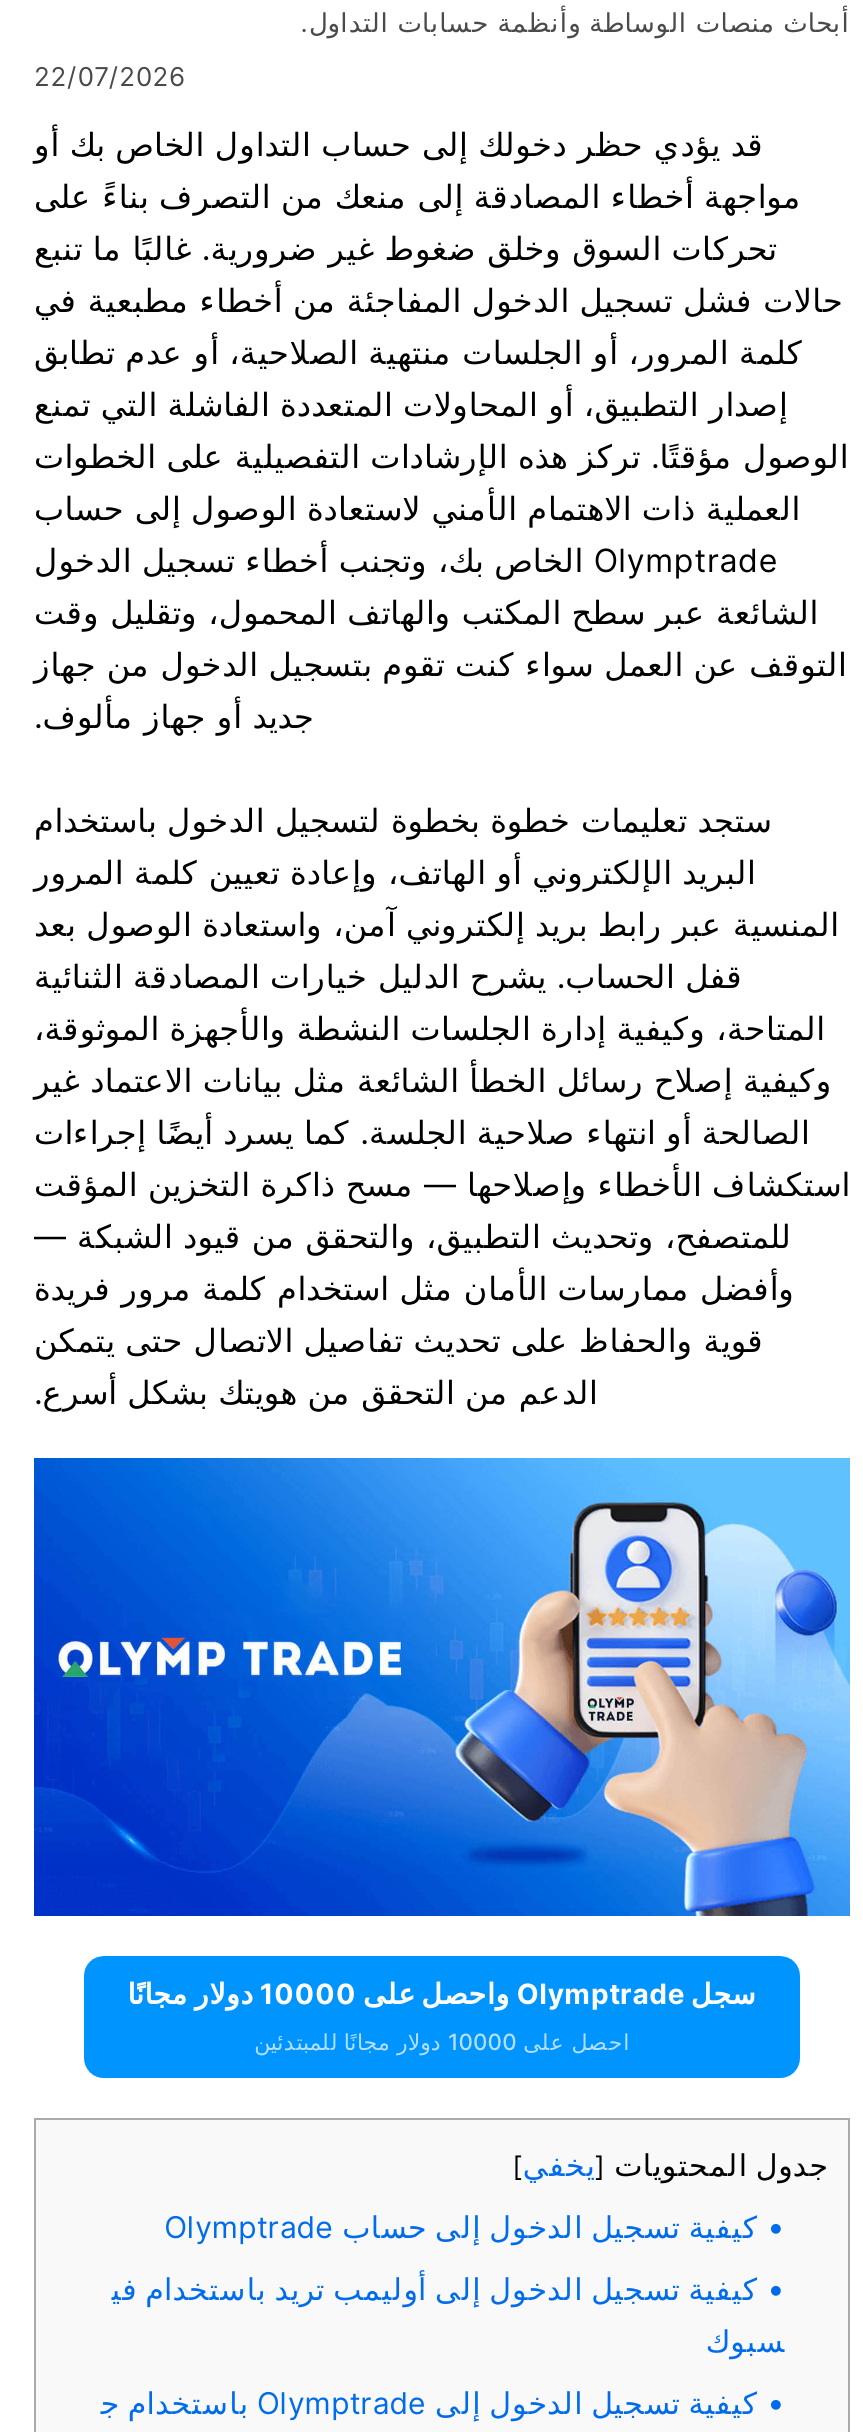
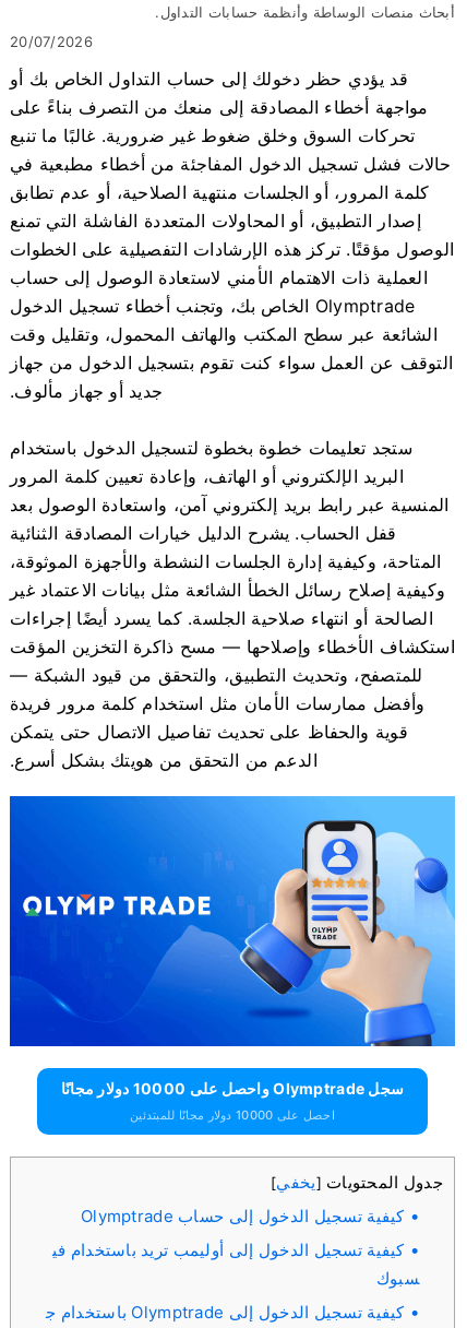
- 22/07/2026
+ 20/07/2026
